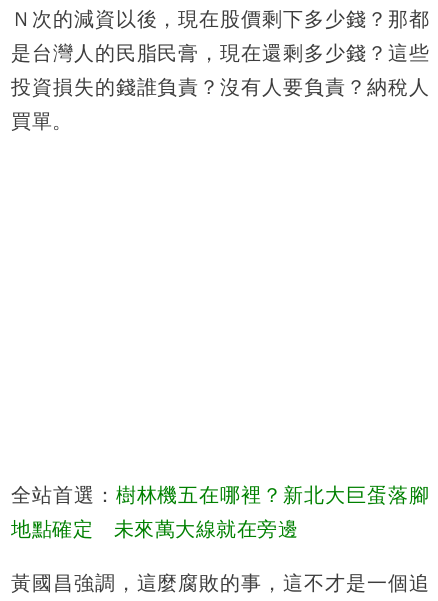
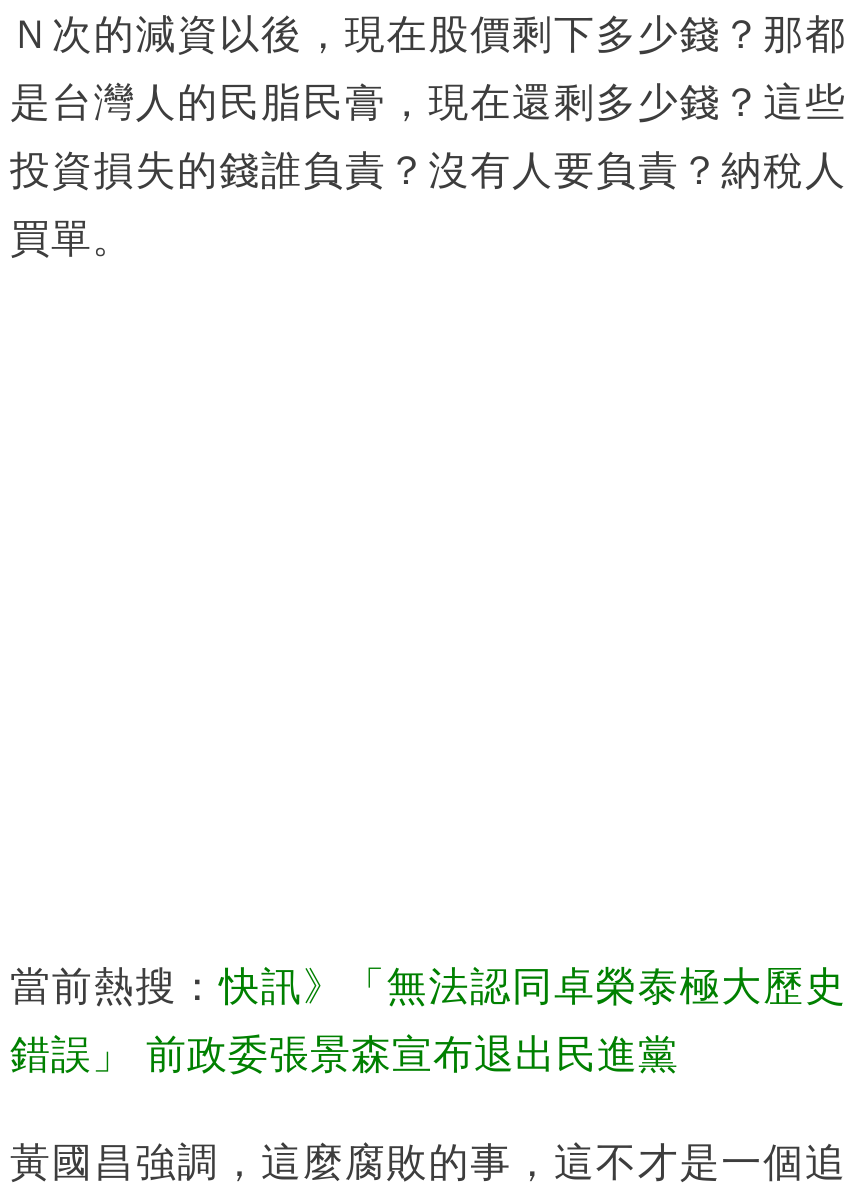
- 全站首選：樹林機五在哪裡？新北大巨蛋落腳
+ 當前熱搜：快訊》「無法認同卓榮泰極大歷史

- 地點確定 未來萬大線就在旁邊
+ 錯誤」 前政委張景森宣布退出民進黨
